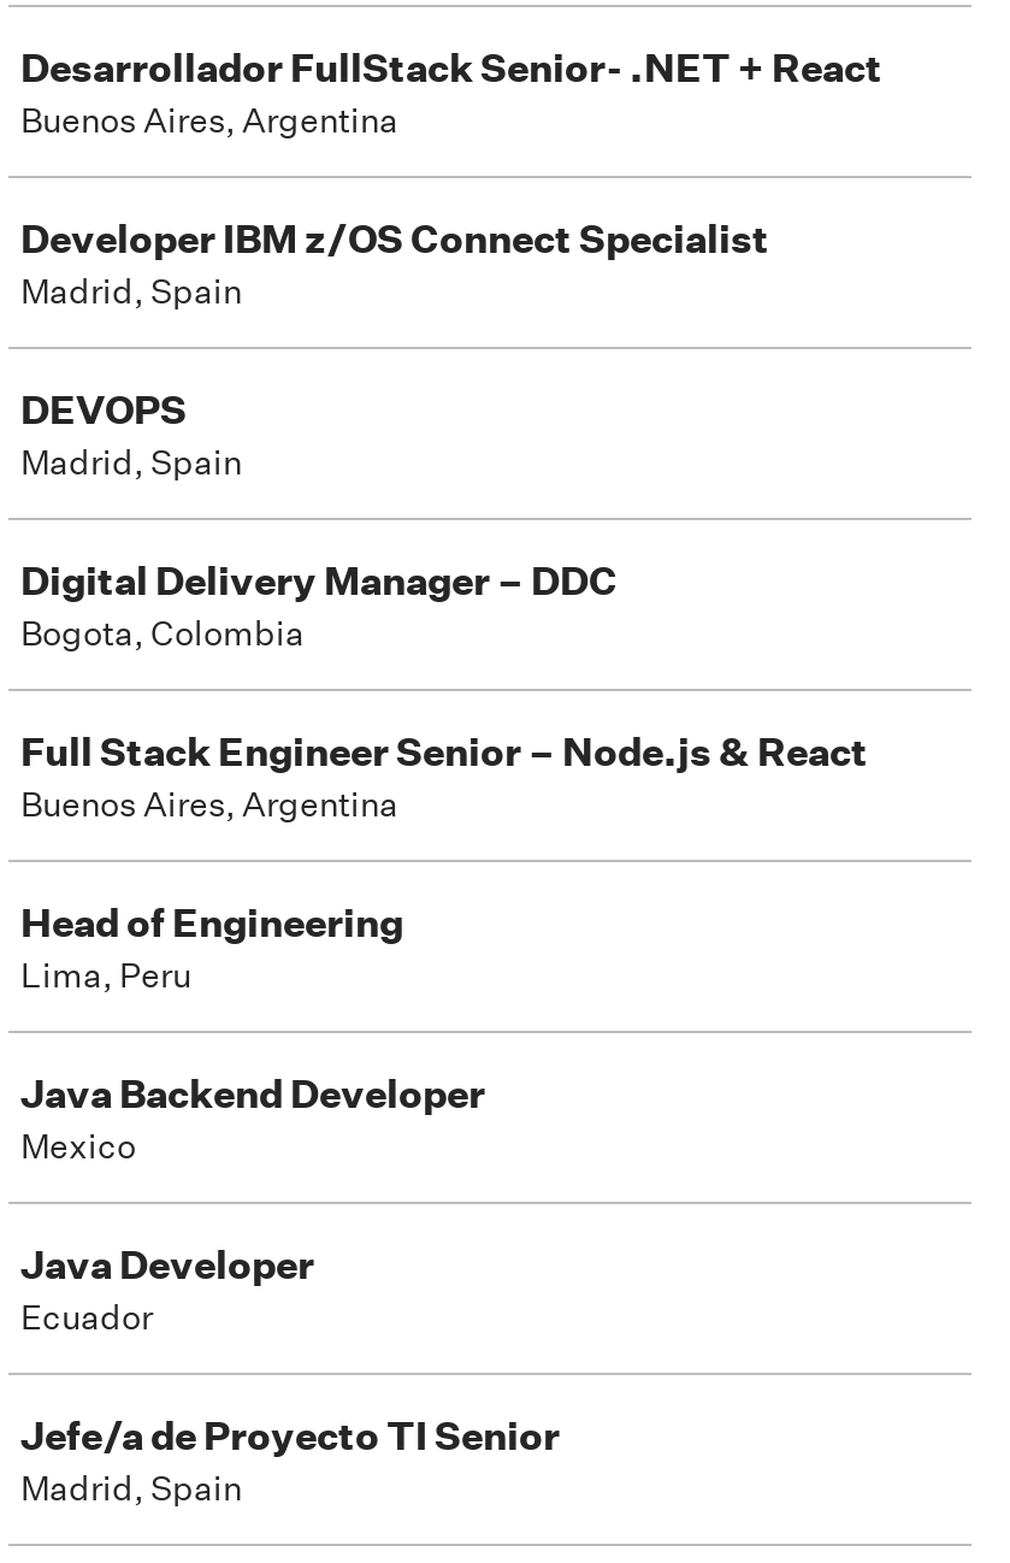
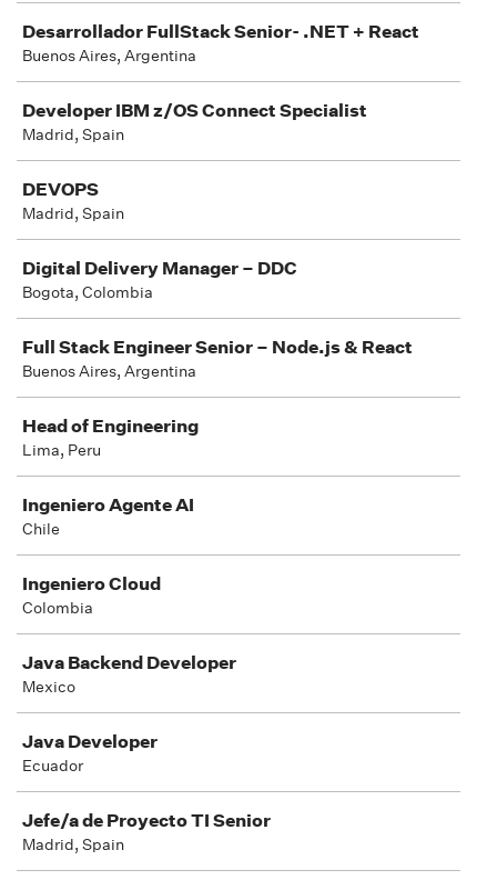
+ Ingeniero Agente AI
+ Chile
+ Ingeniero Cloud
+ Colombia
